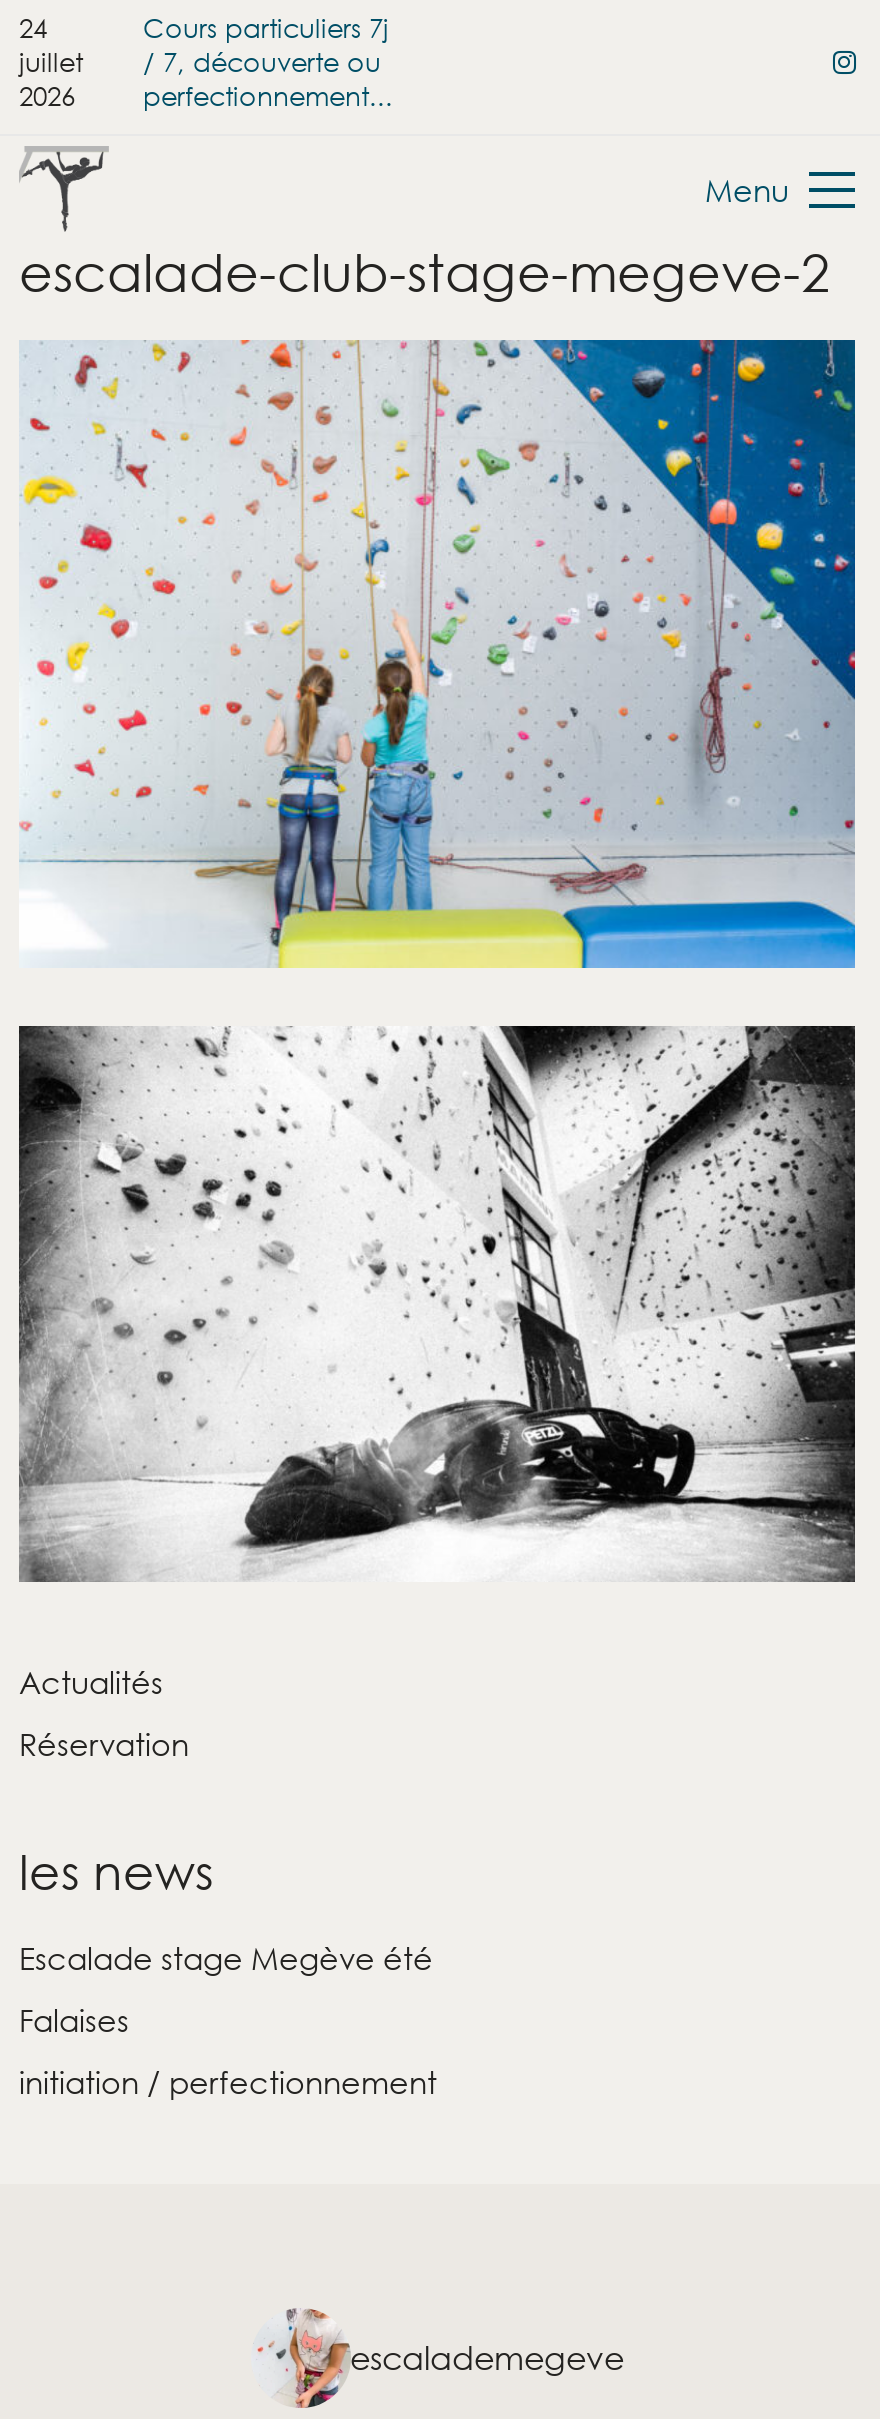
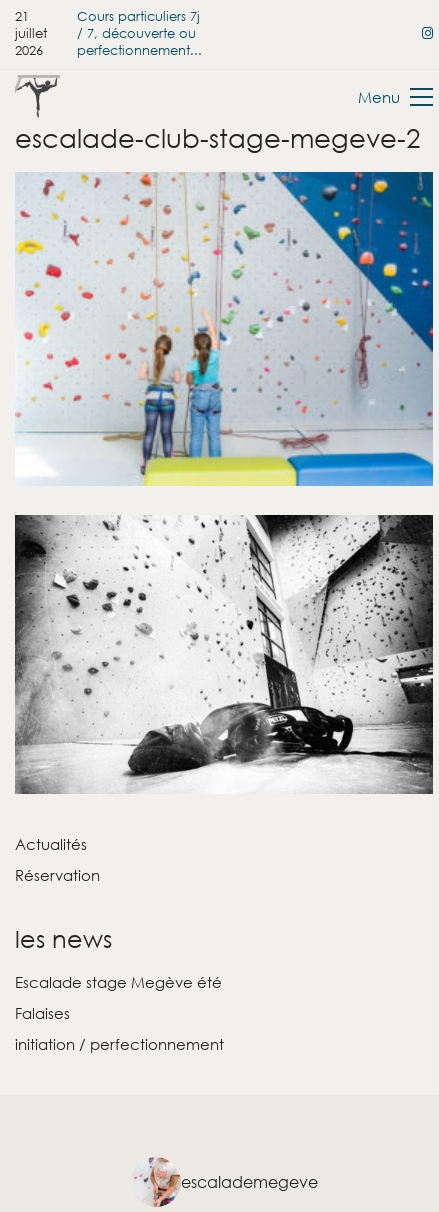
- 24
+ 21
